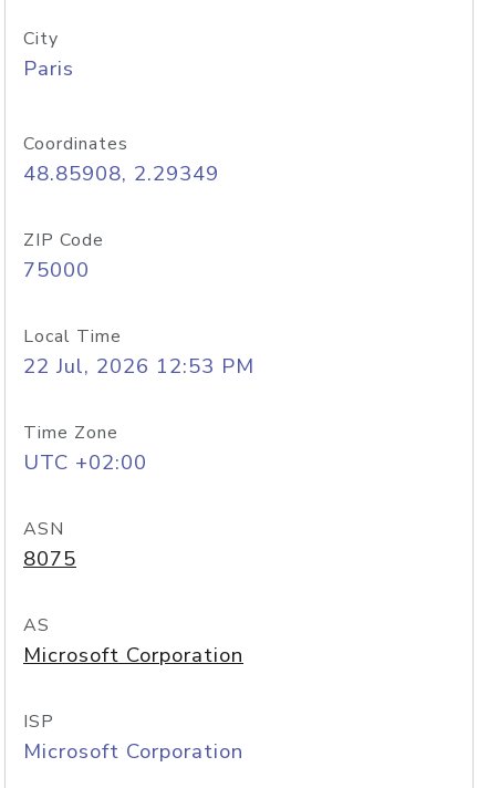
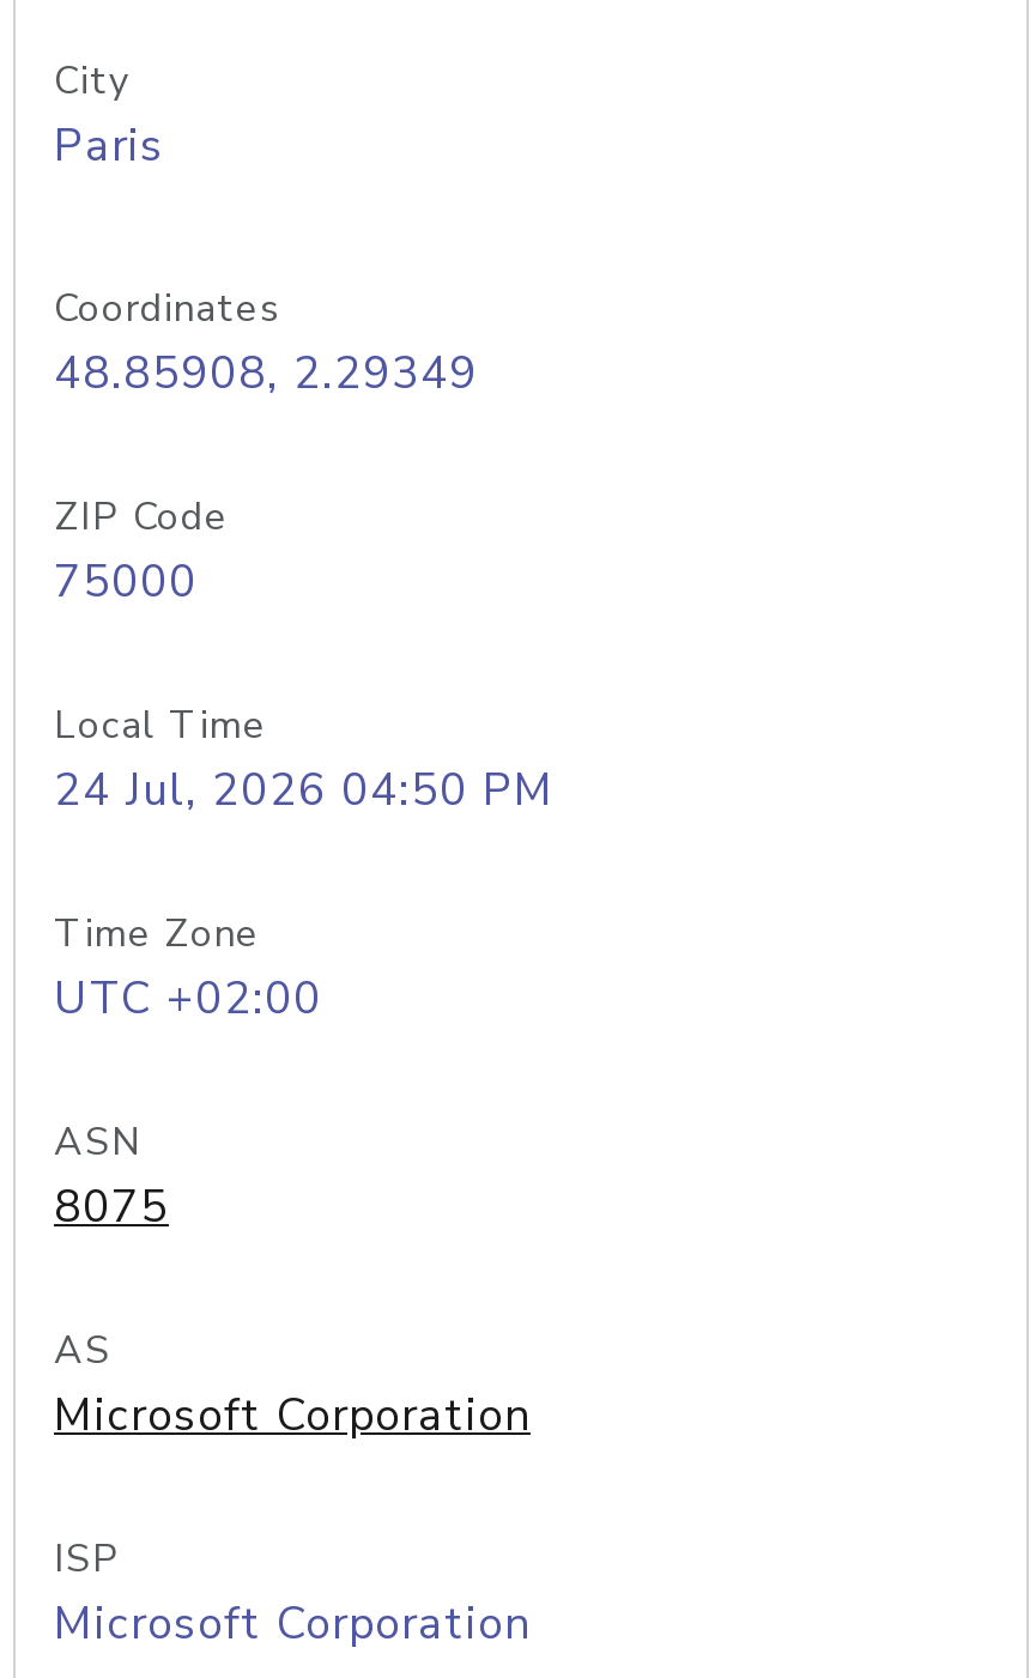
- 22 Jul, 2026 12:53 PM
+ 24 Jul, 2026 04:50 PM
